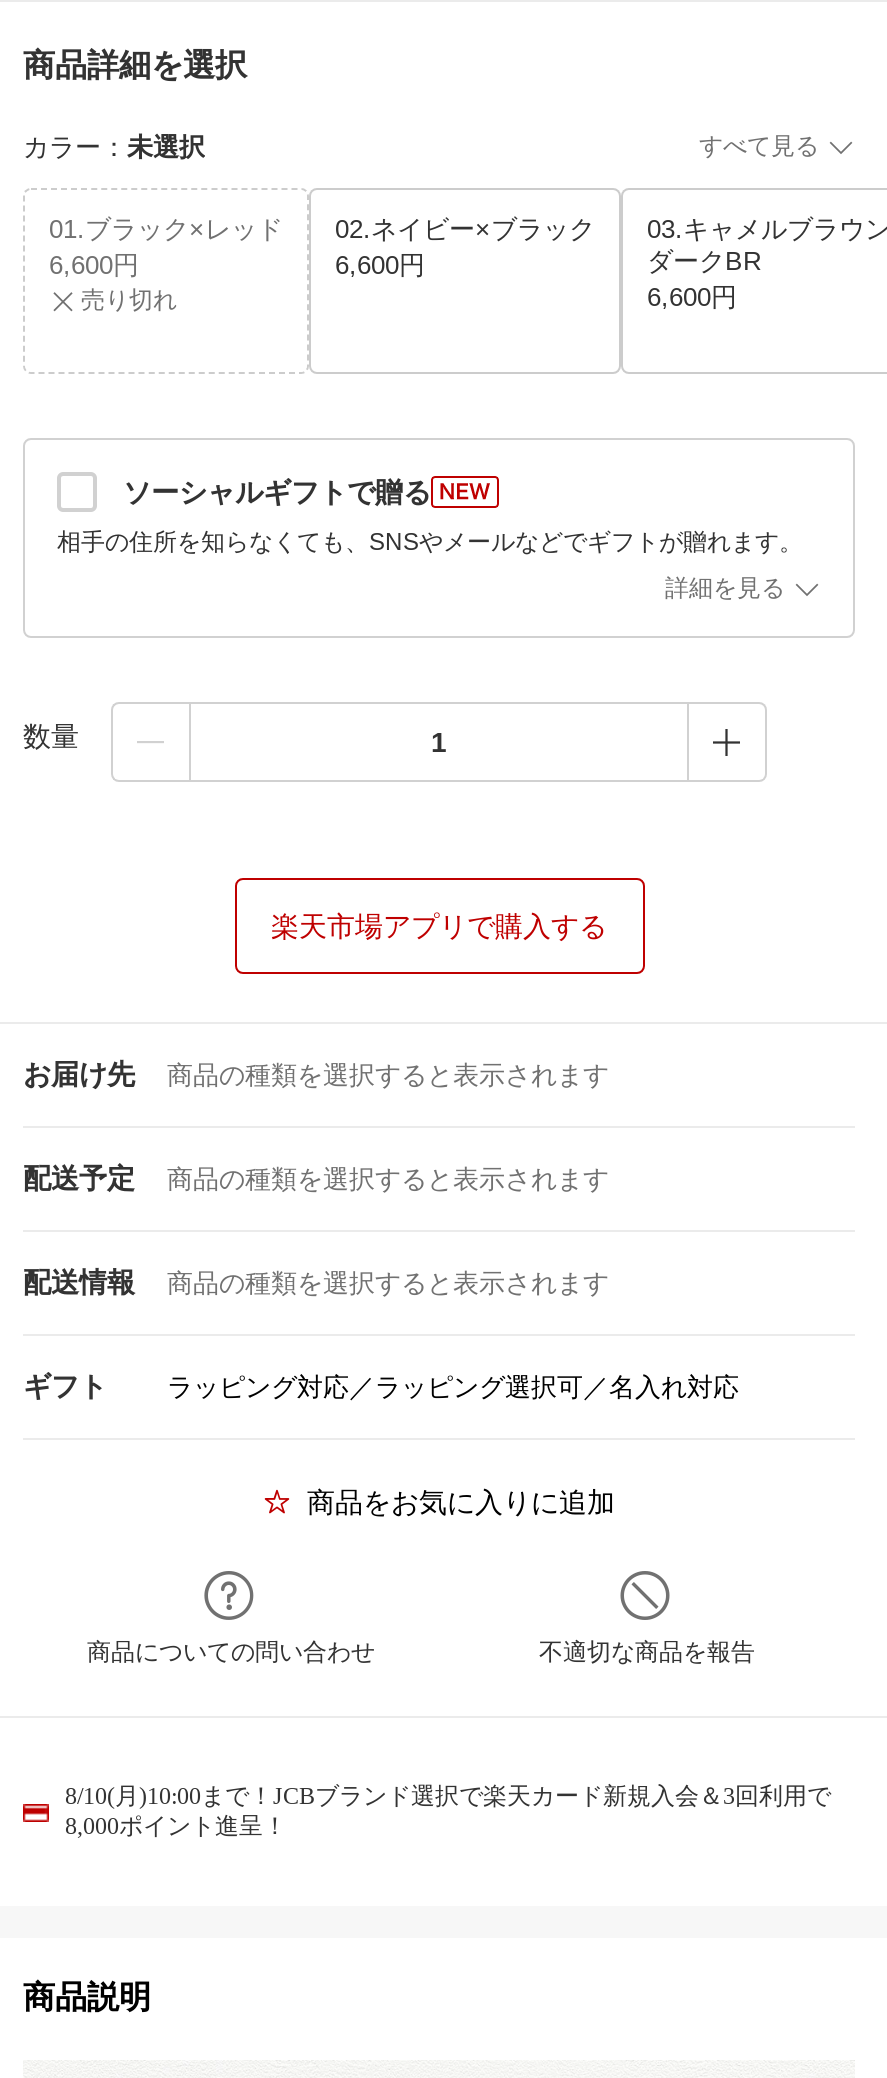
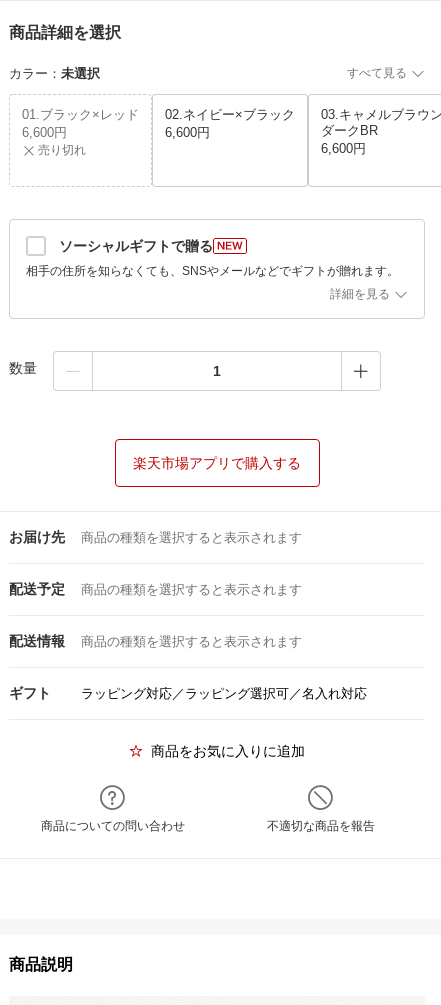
- 8/10(月)10:00まで！JCBブランド選択で楽天カード新規入会＆3回利用で
- 8,000ポイント進呈！
